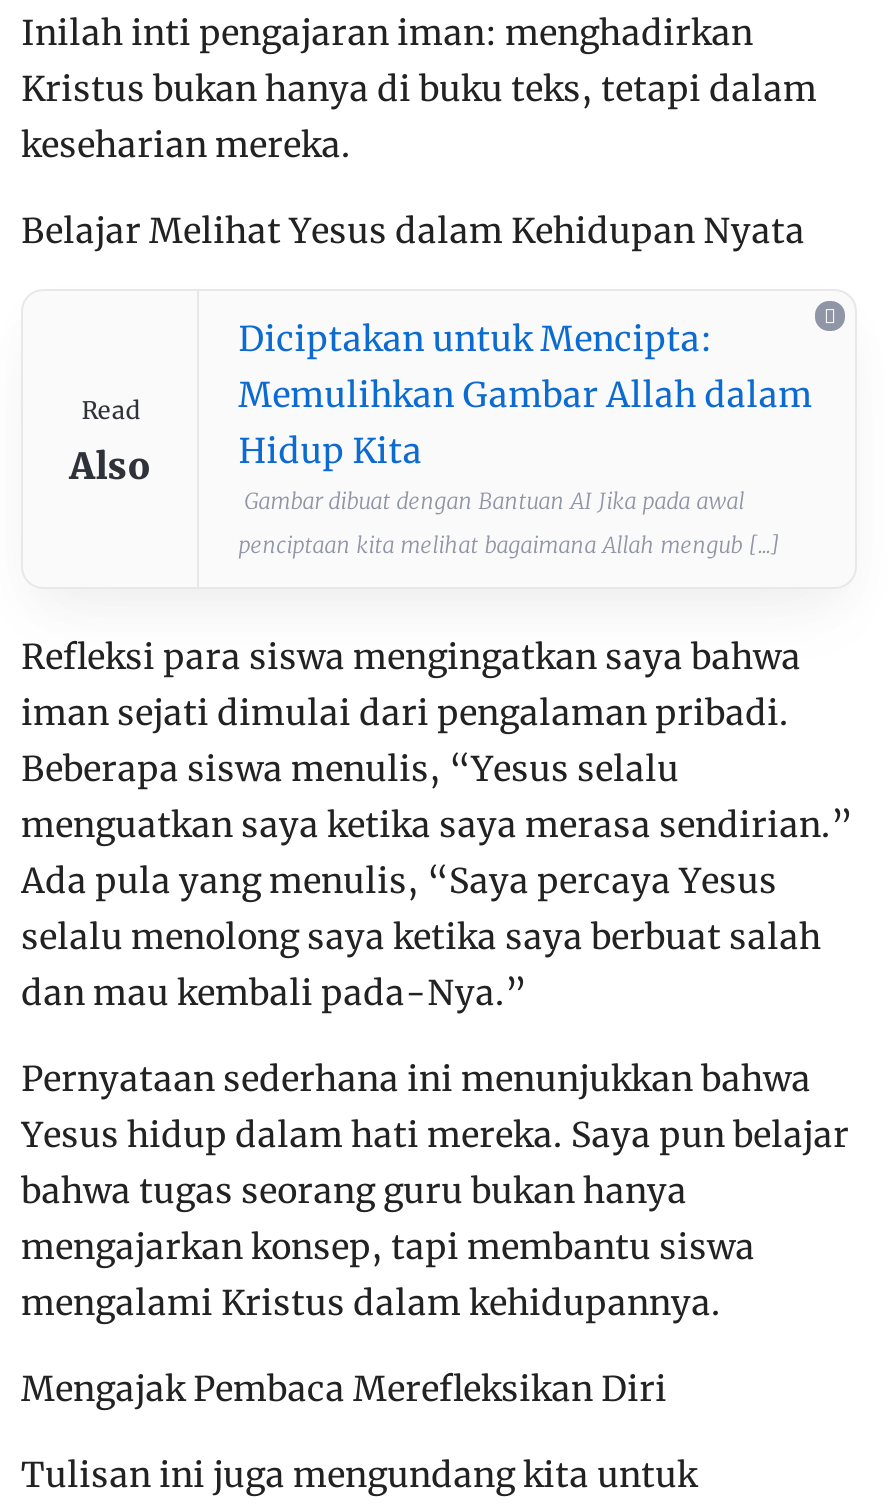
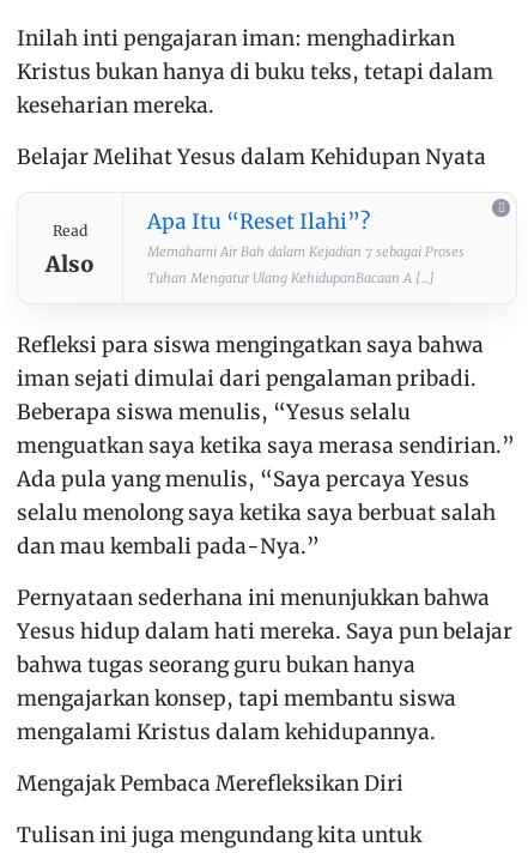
- Diciptakan untuk Mencipta:
- Memulihkan Gambar Allah dalam
- Hidup Kita
- Gambar dibuat dengan Bantuan AI Jika pada awal
+ Apa Itu “Reset Ilahi”?
+ Memahami Air Bah dalam Kejadian 7 sebagai Proses

- penciptaan kita melihat bagaimana Allah mengub [...]
+ Tuhan Mengatur Ulang KehidupanBacaan A [...]
